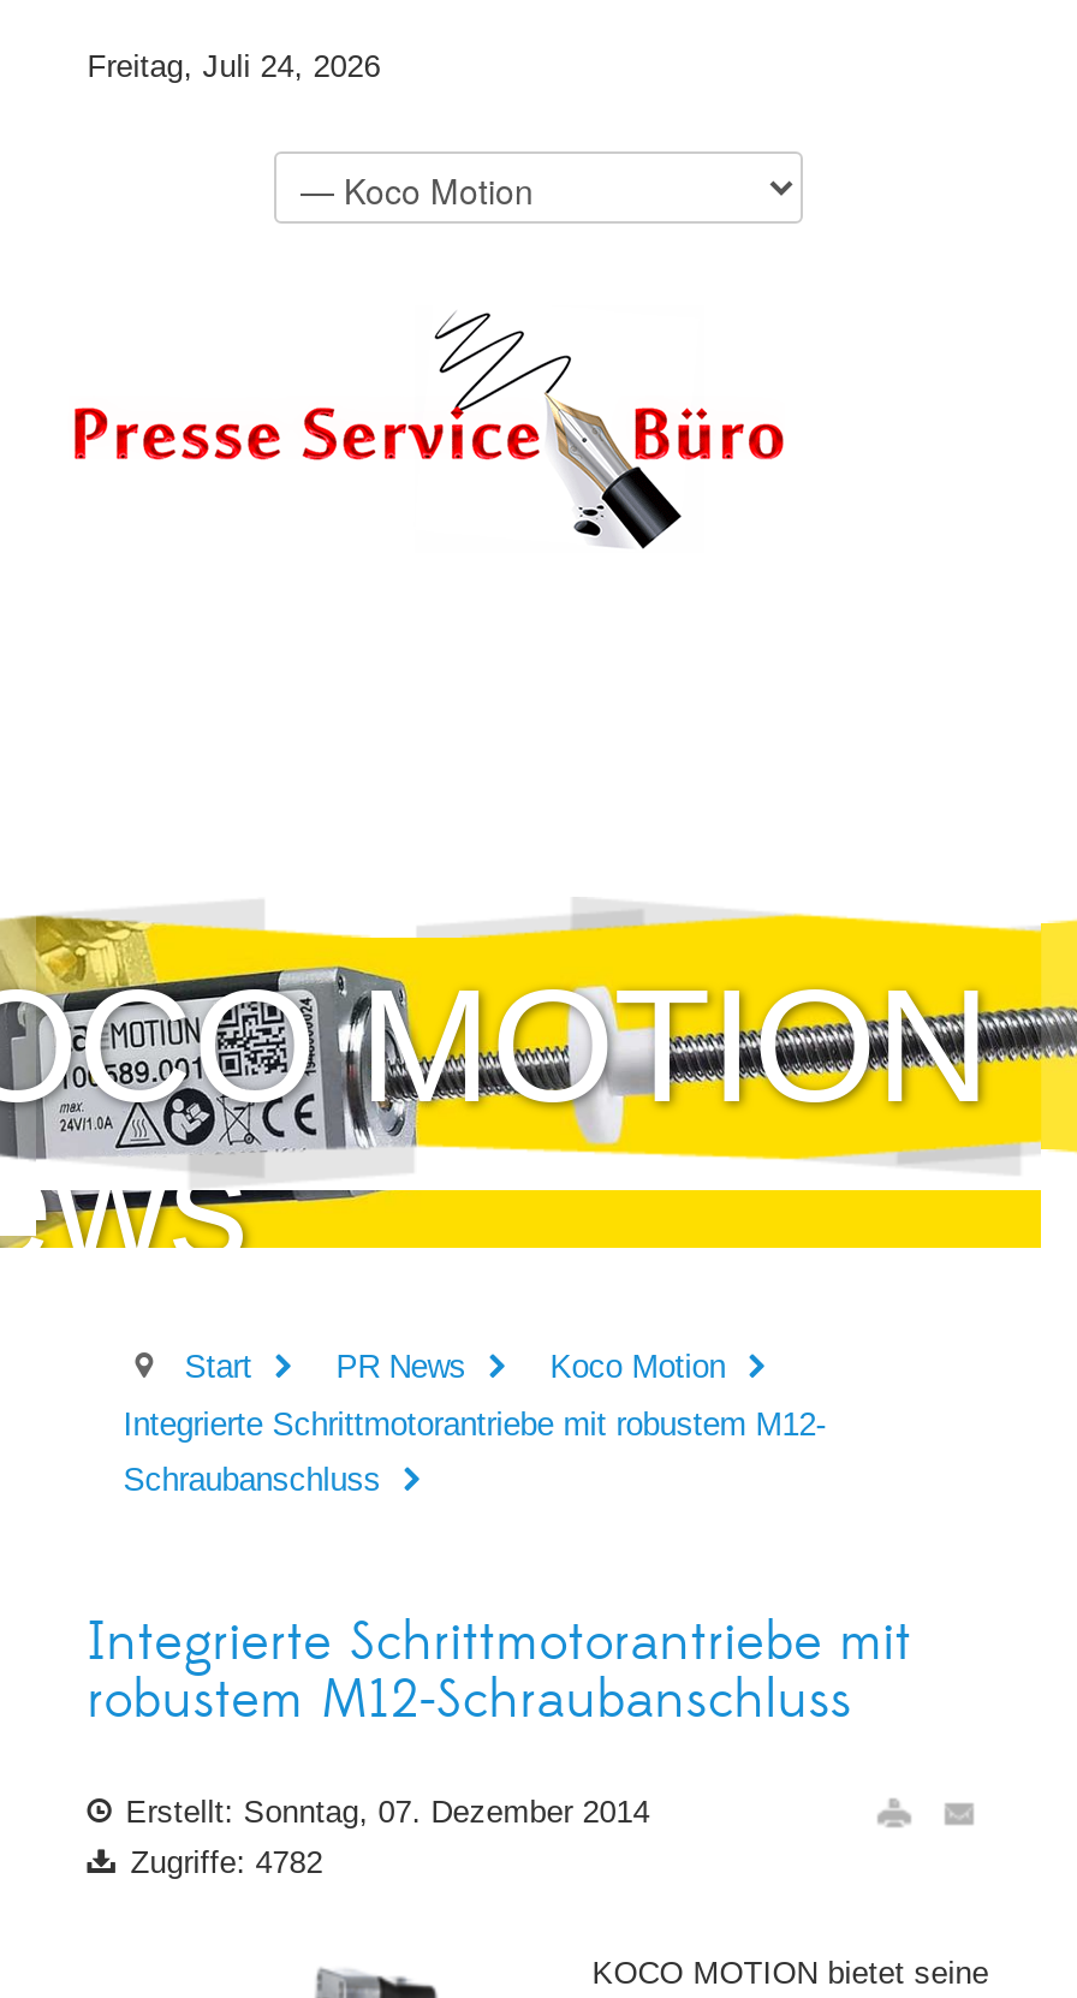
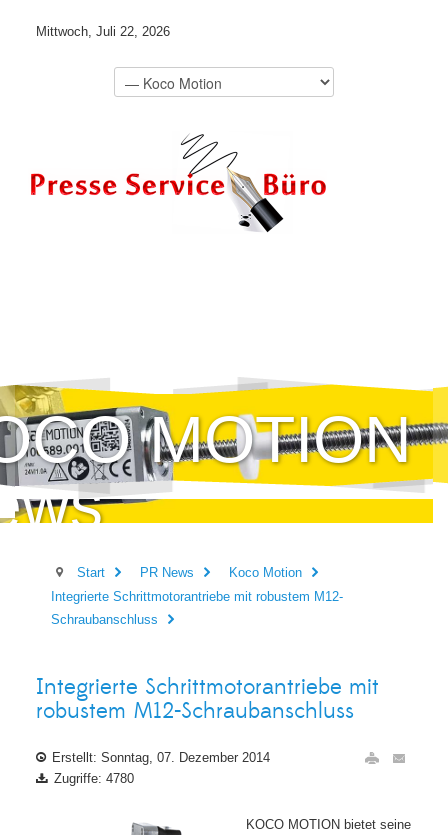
- Freitag, Juli 24, 2026
+ Mittwoch, Juli 22, 2026

- Zugriffe: 4782
+ Zugriffe: 4780
